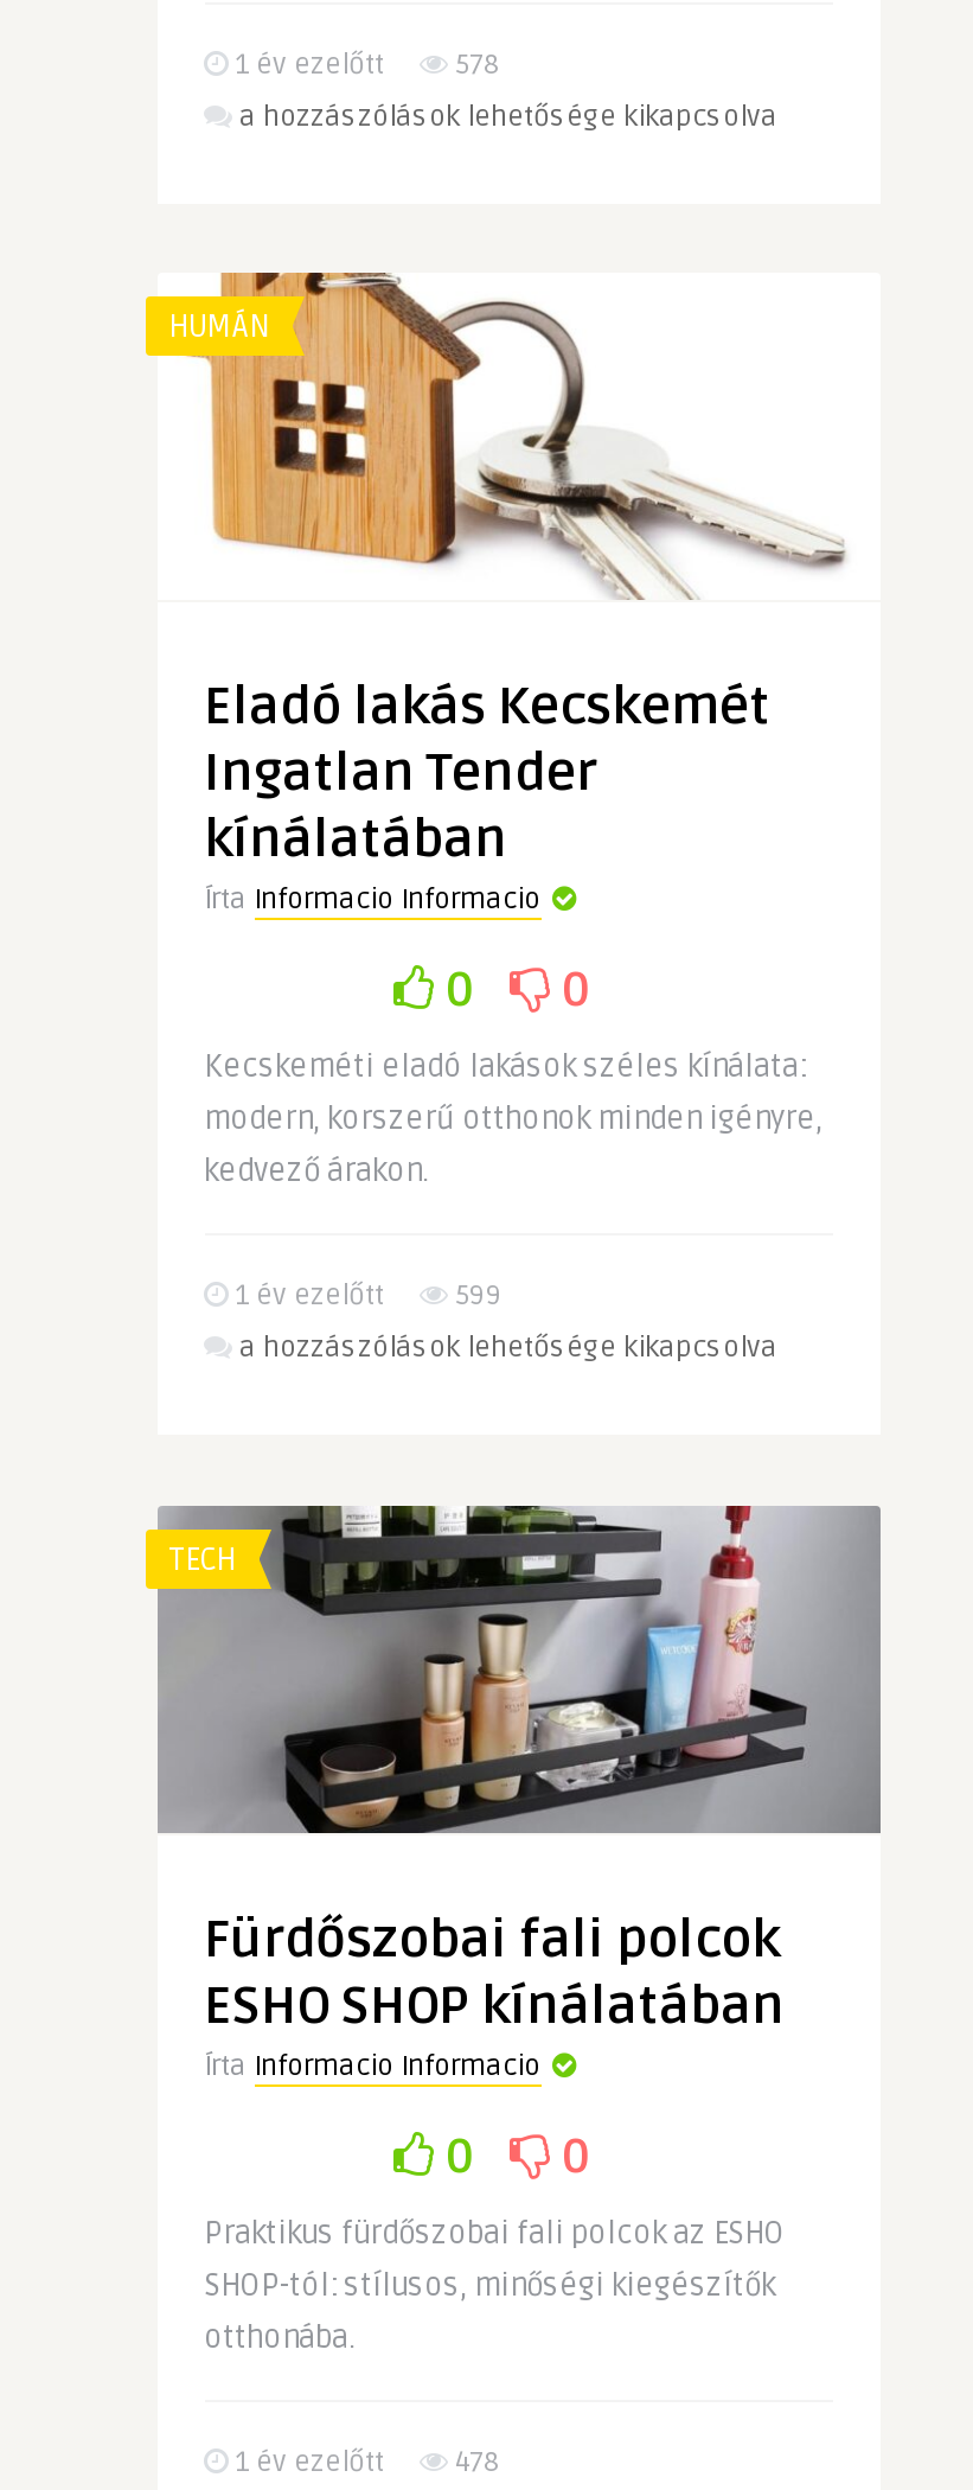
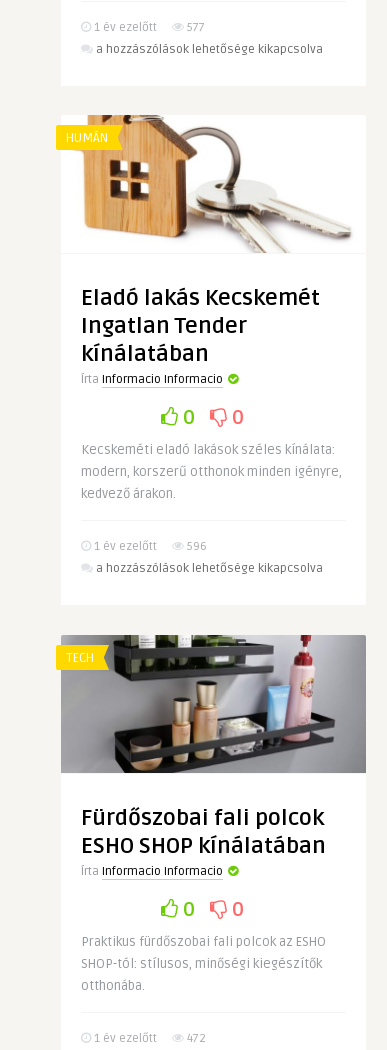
- 1 év ezelőtt 578
+ 1 év ezelőtt 577

- 1 év ezelőtt 599
+ 1 év ezelőtt 596

- 1 év ezelőtt 478
+ 1 év ezelőtt 472
